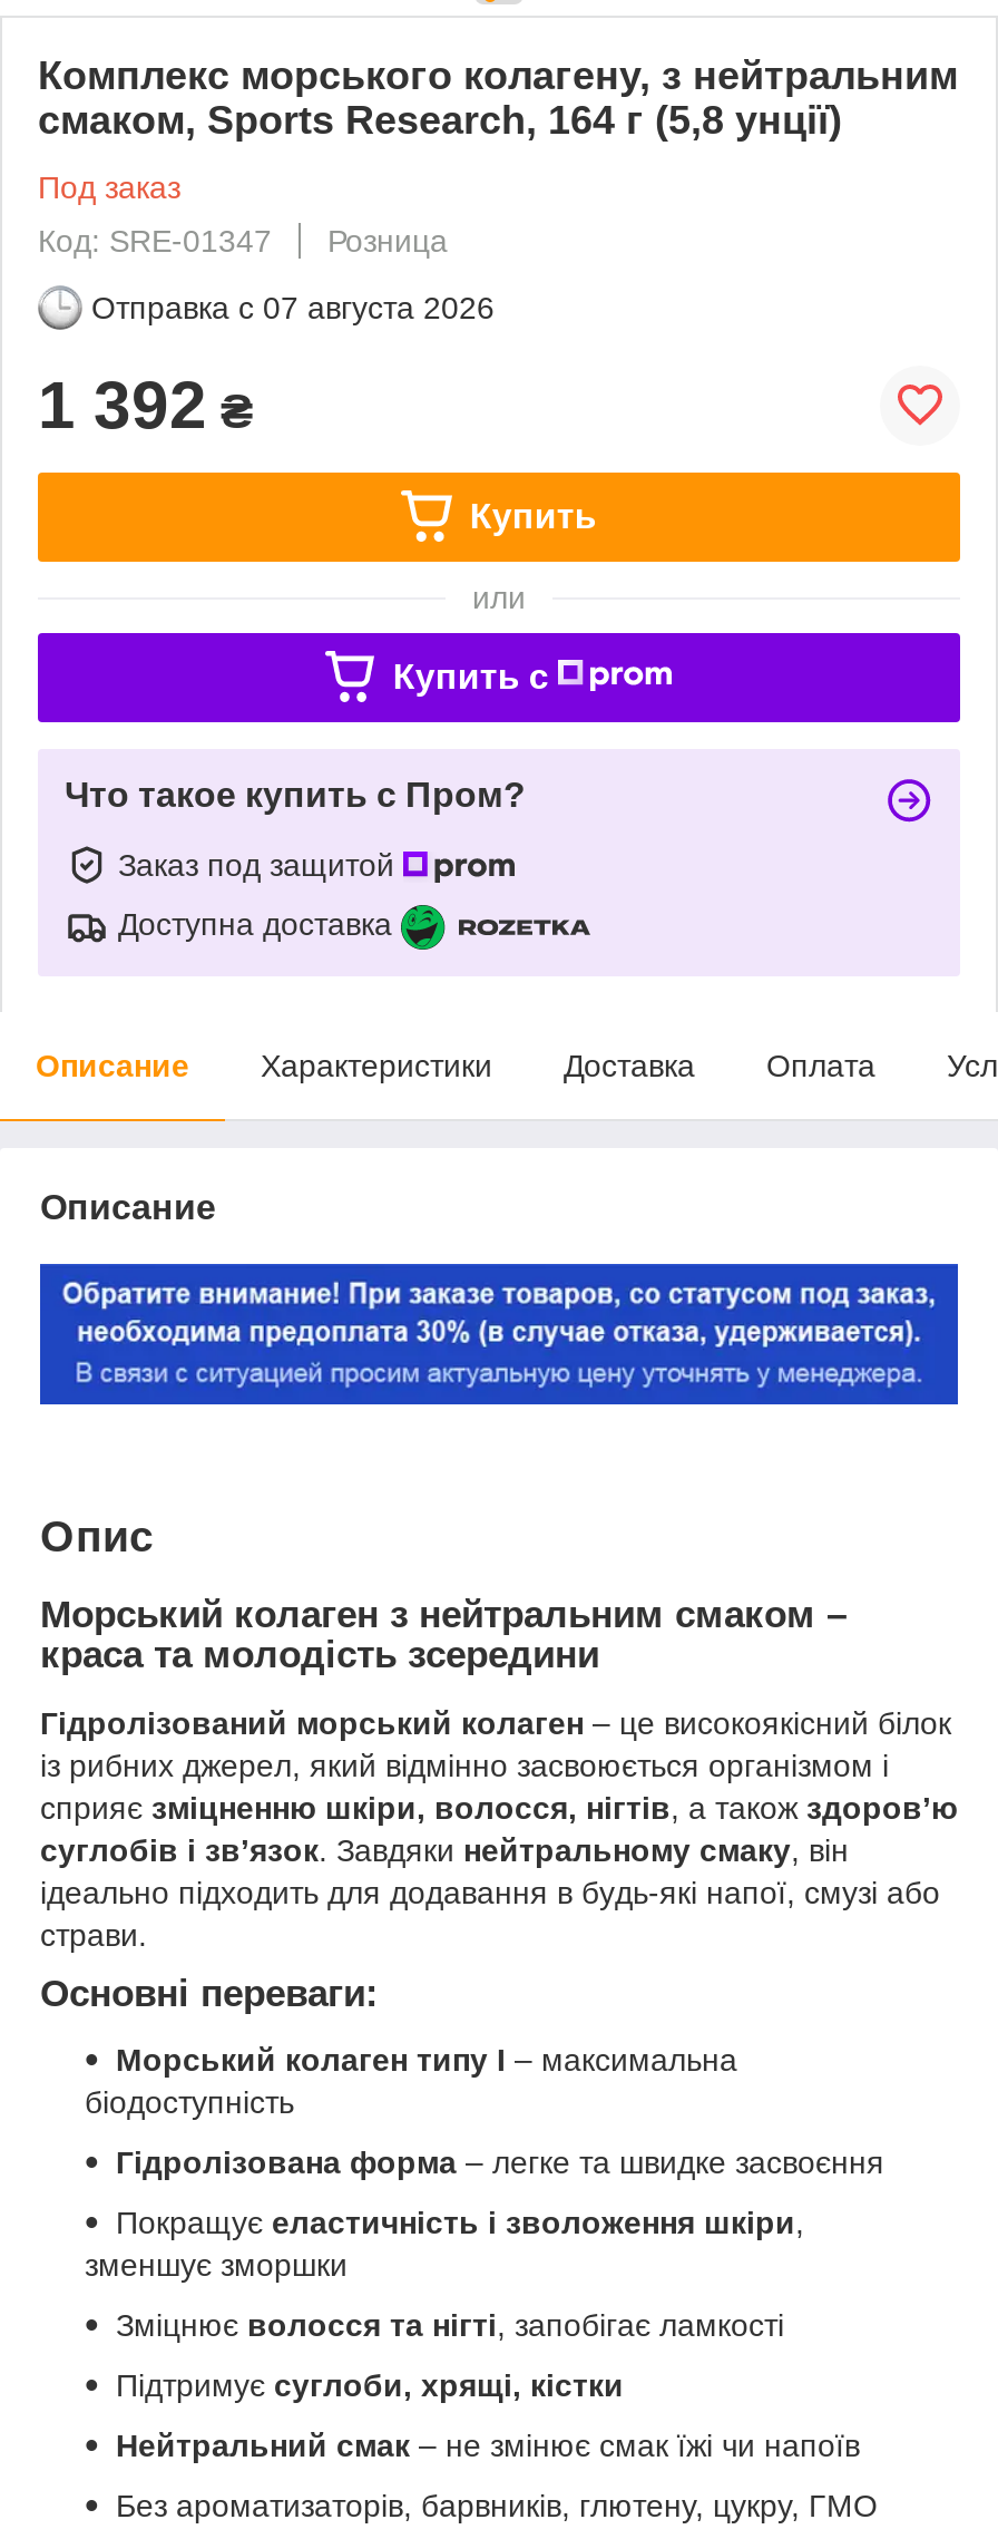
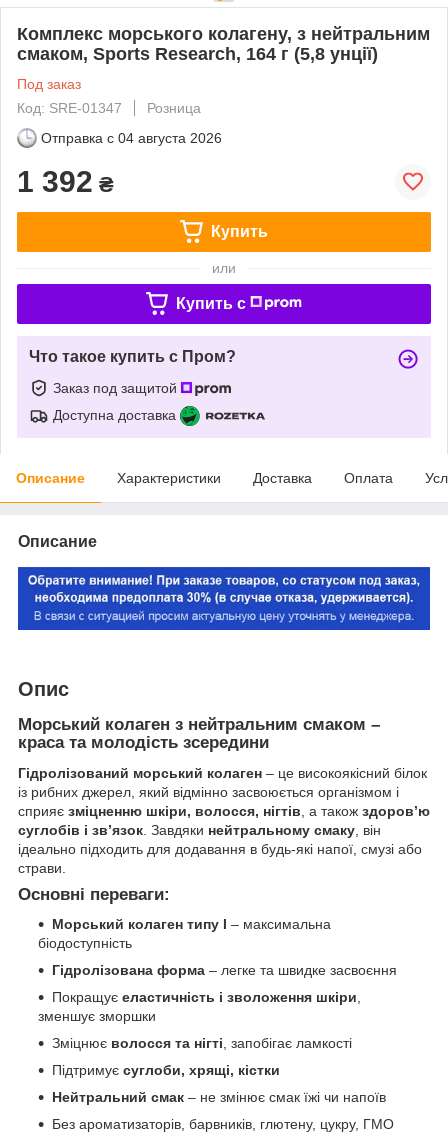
- Отправка с 07 августа 2026
+ Отправка с 04 августа 2026
